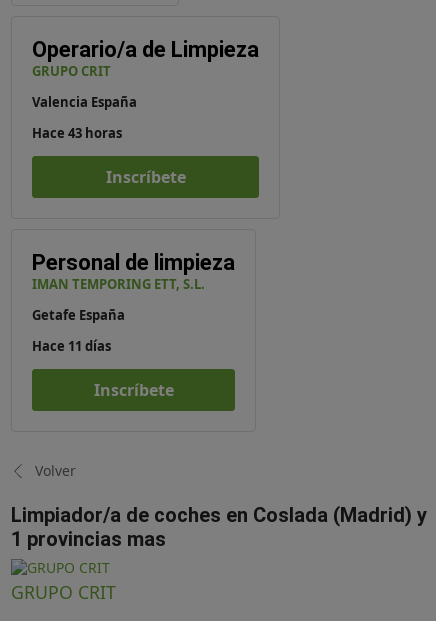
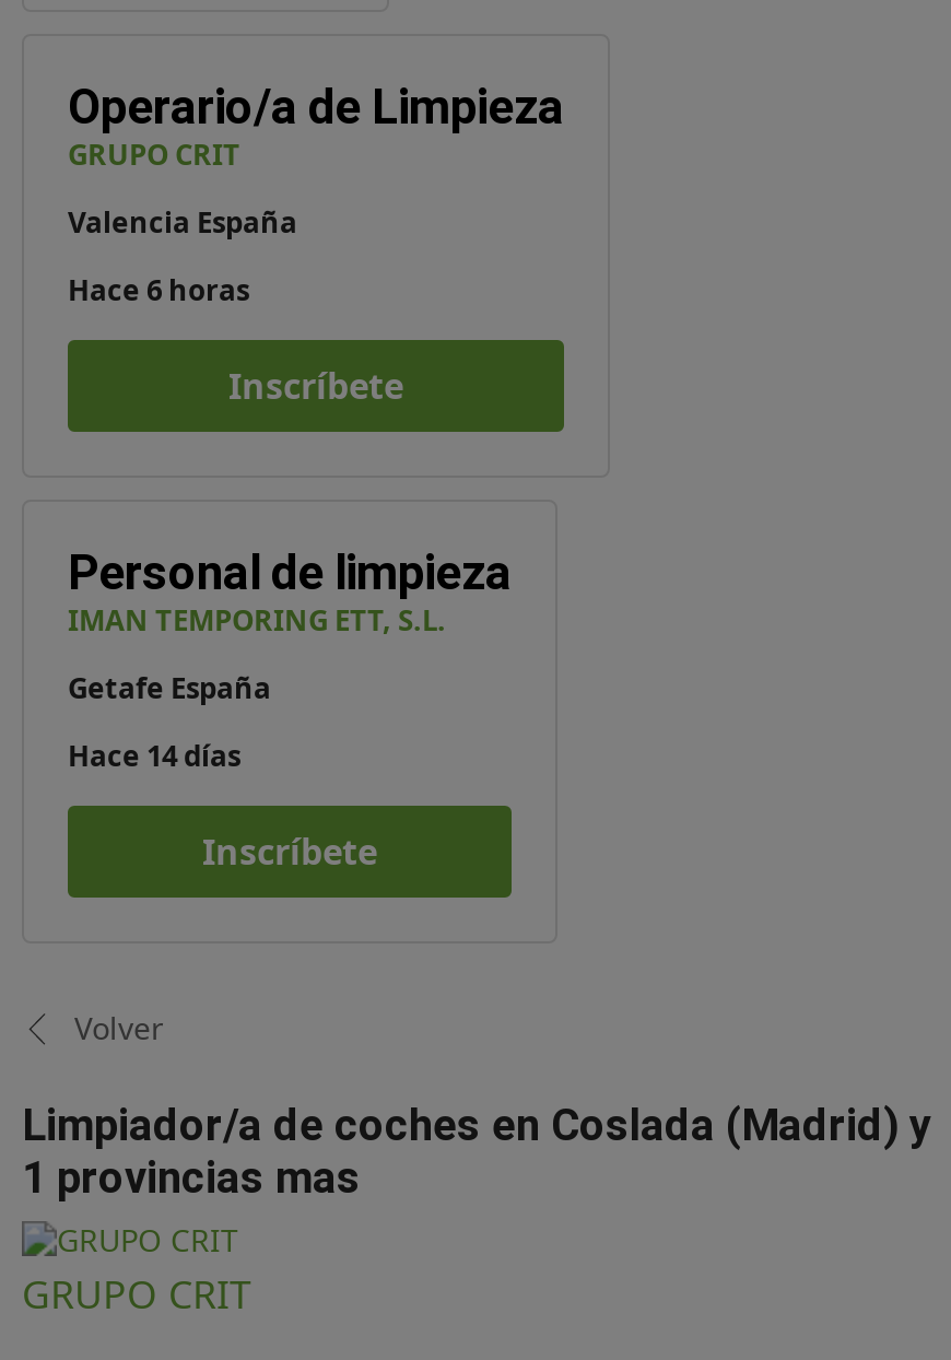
- Hace 43 horas
+ Hace 6 horas

- Hace 11 días
+ Hace 14 días
